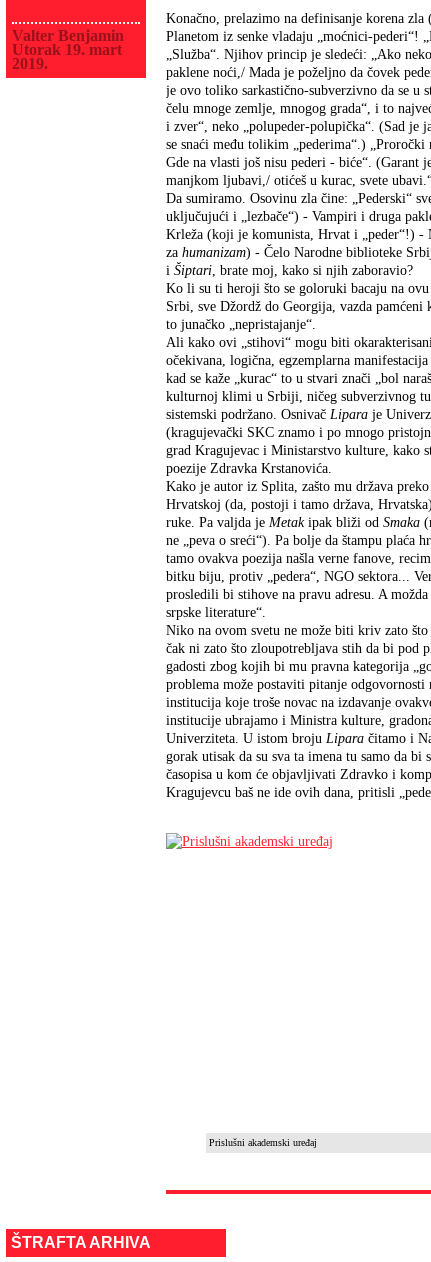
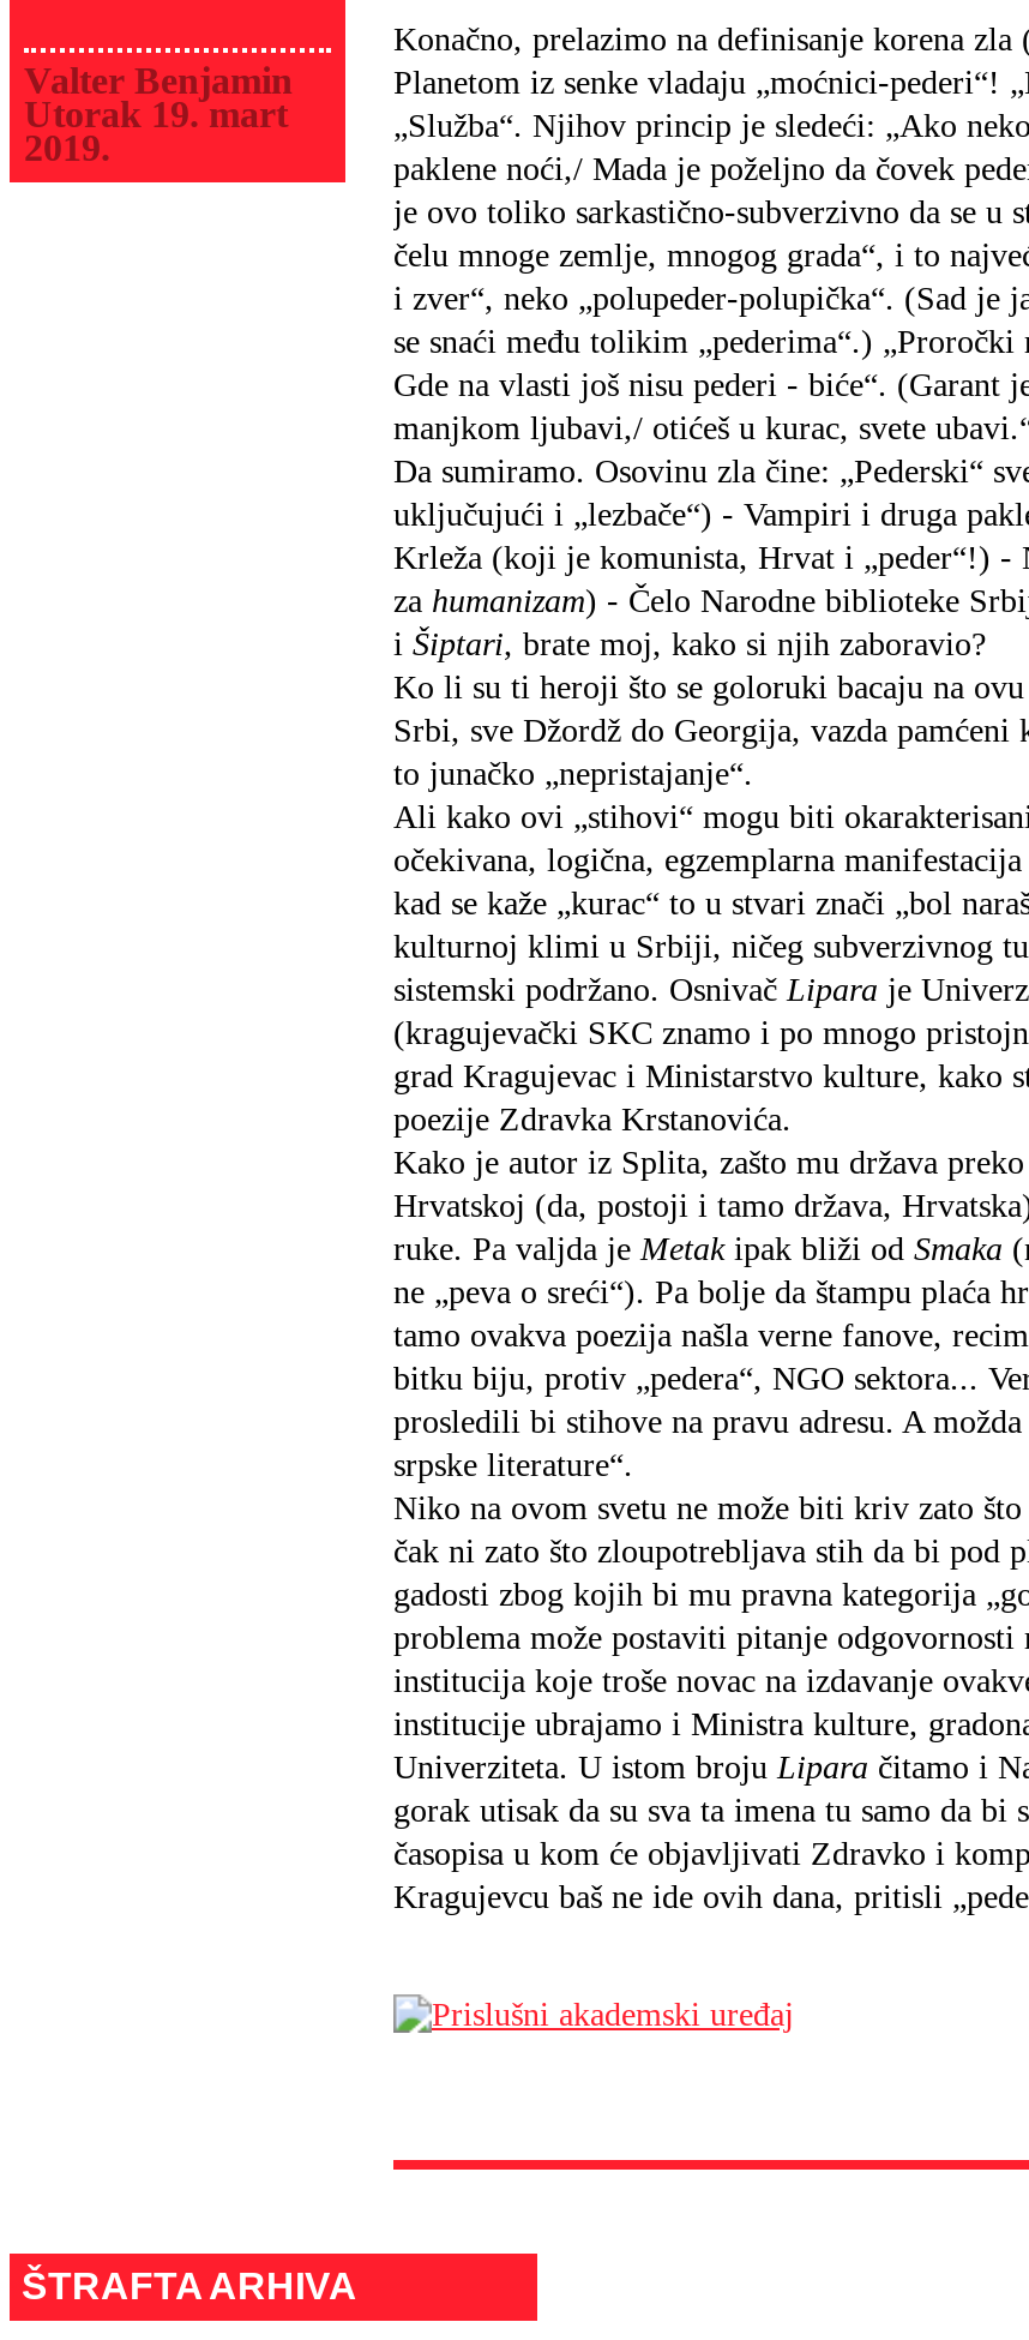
- Prislušni akademski uređaj
